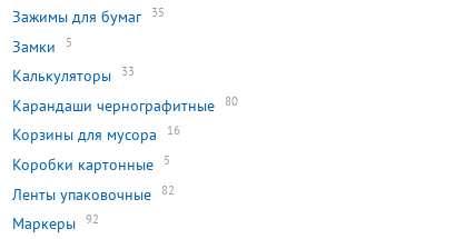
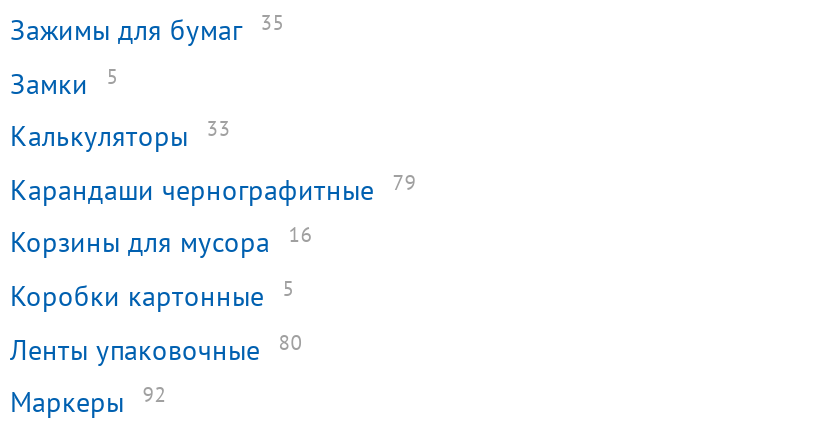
- Карандаши чернографитные 80
+ Карандаши чернографитные 79

- Ленты упаковочные 82
+ Ленты упаковочные 80
